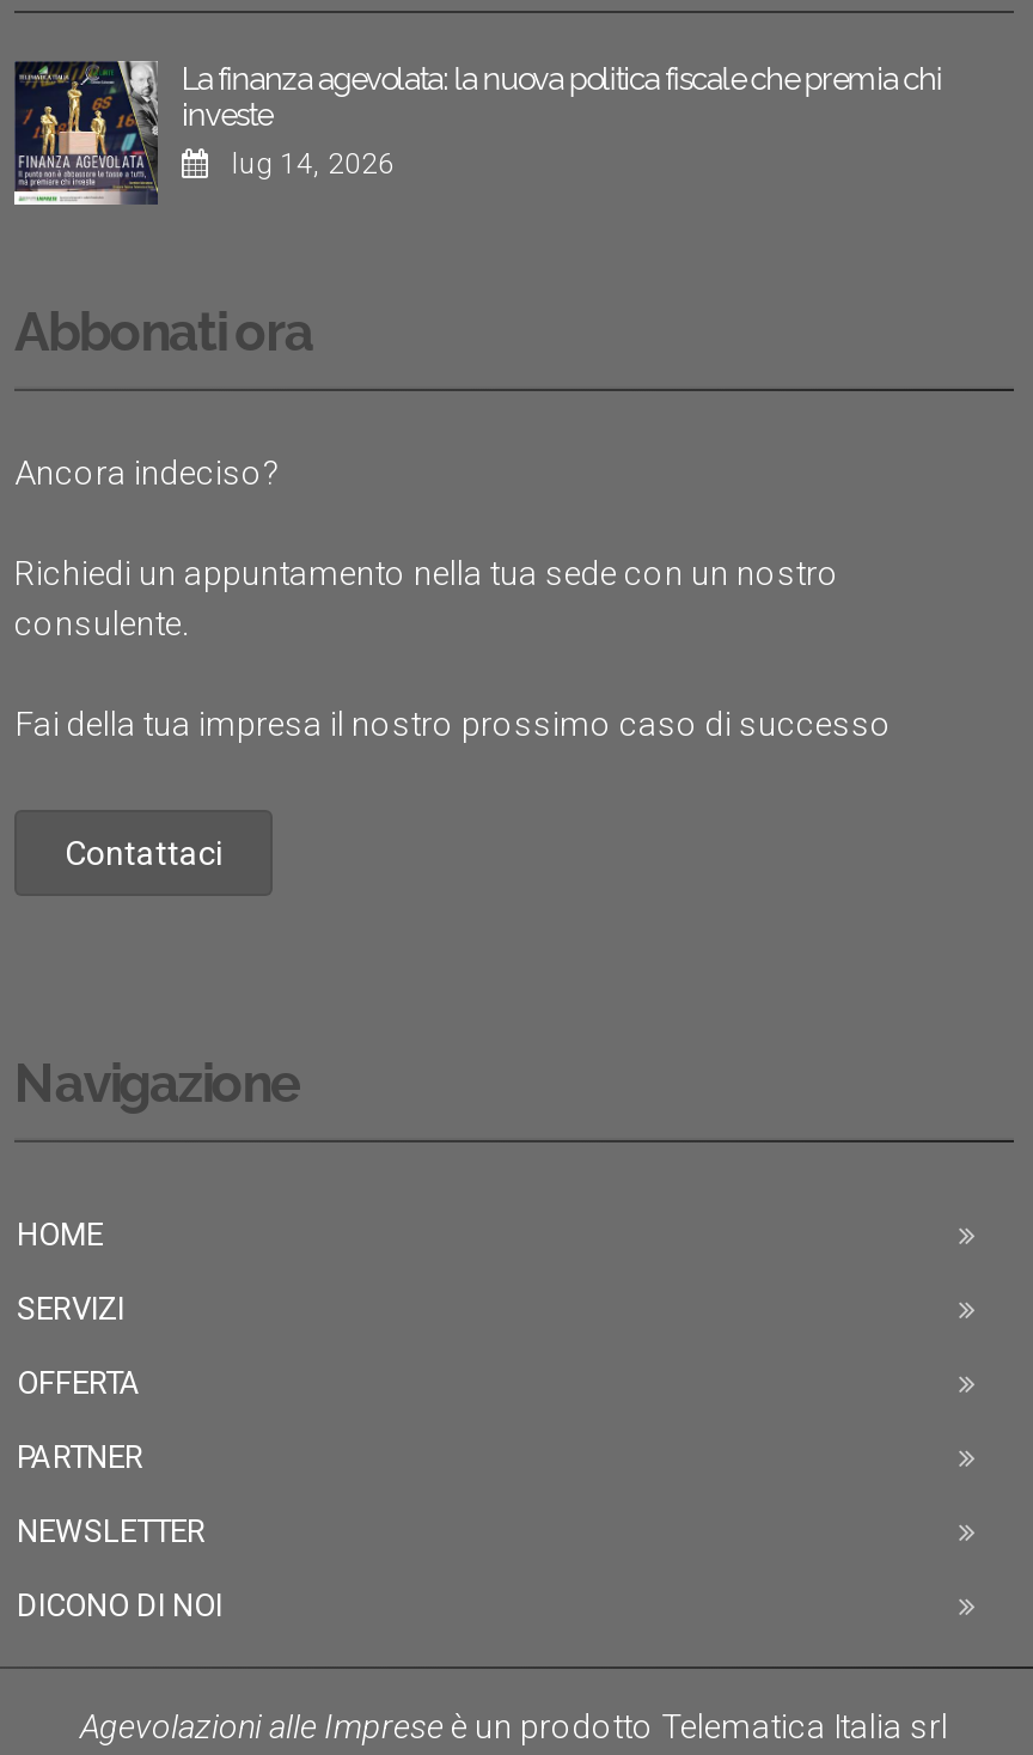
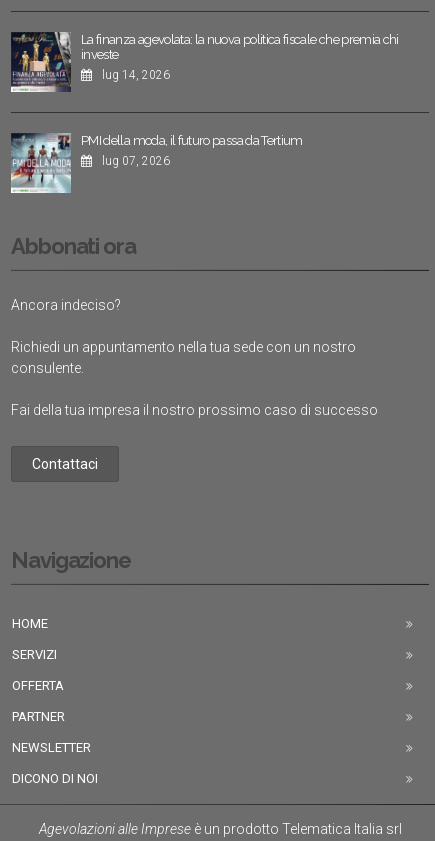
+ [image]
+ PMI della moda, il futuro passa da Tertium
+ lug 07, 2026
